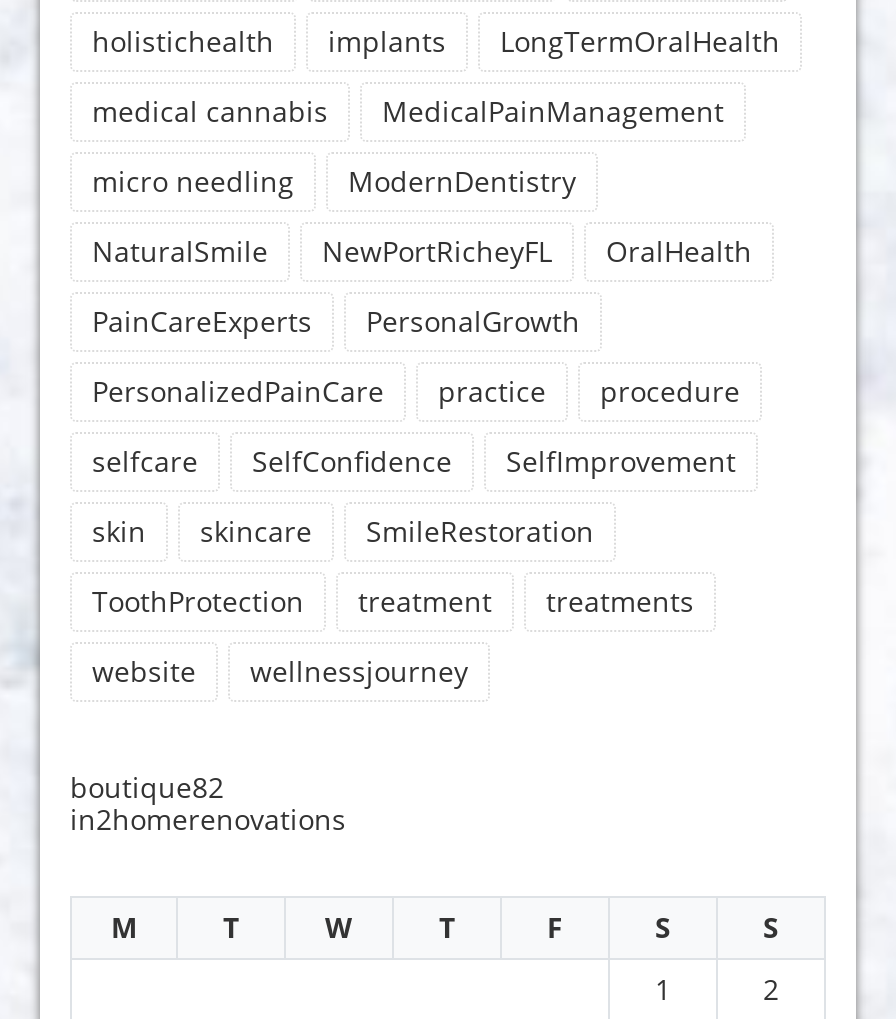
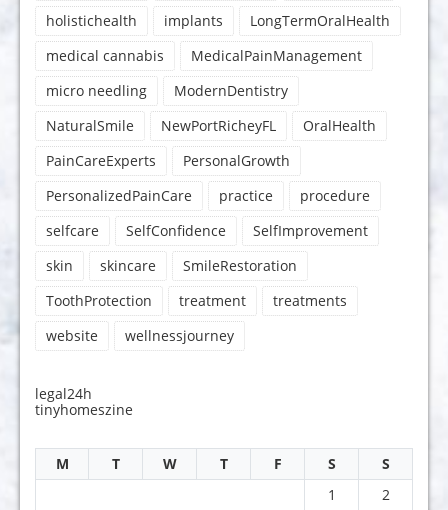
- boutique82
- in2homerenovations
+ legal24h
+ tinyhomeszine
